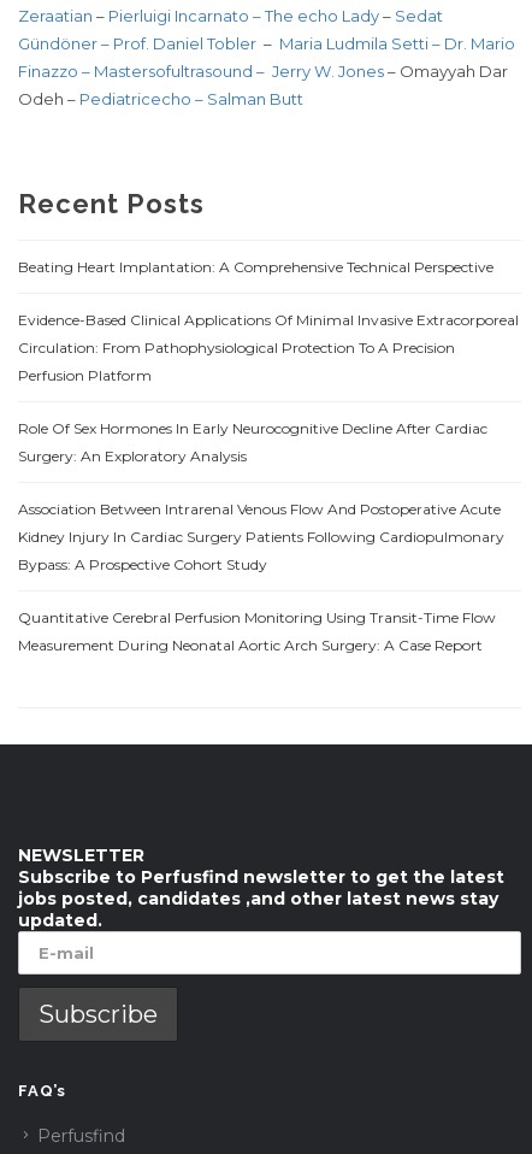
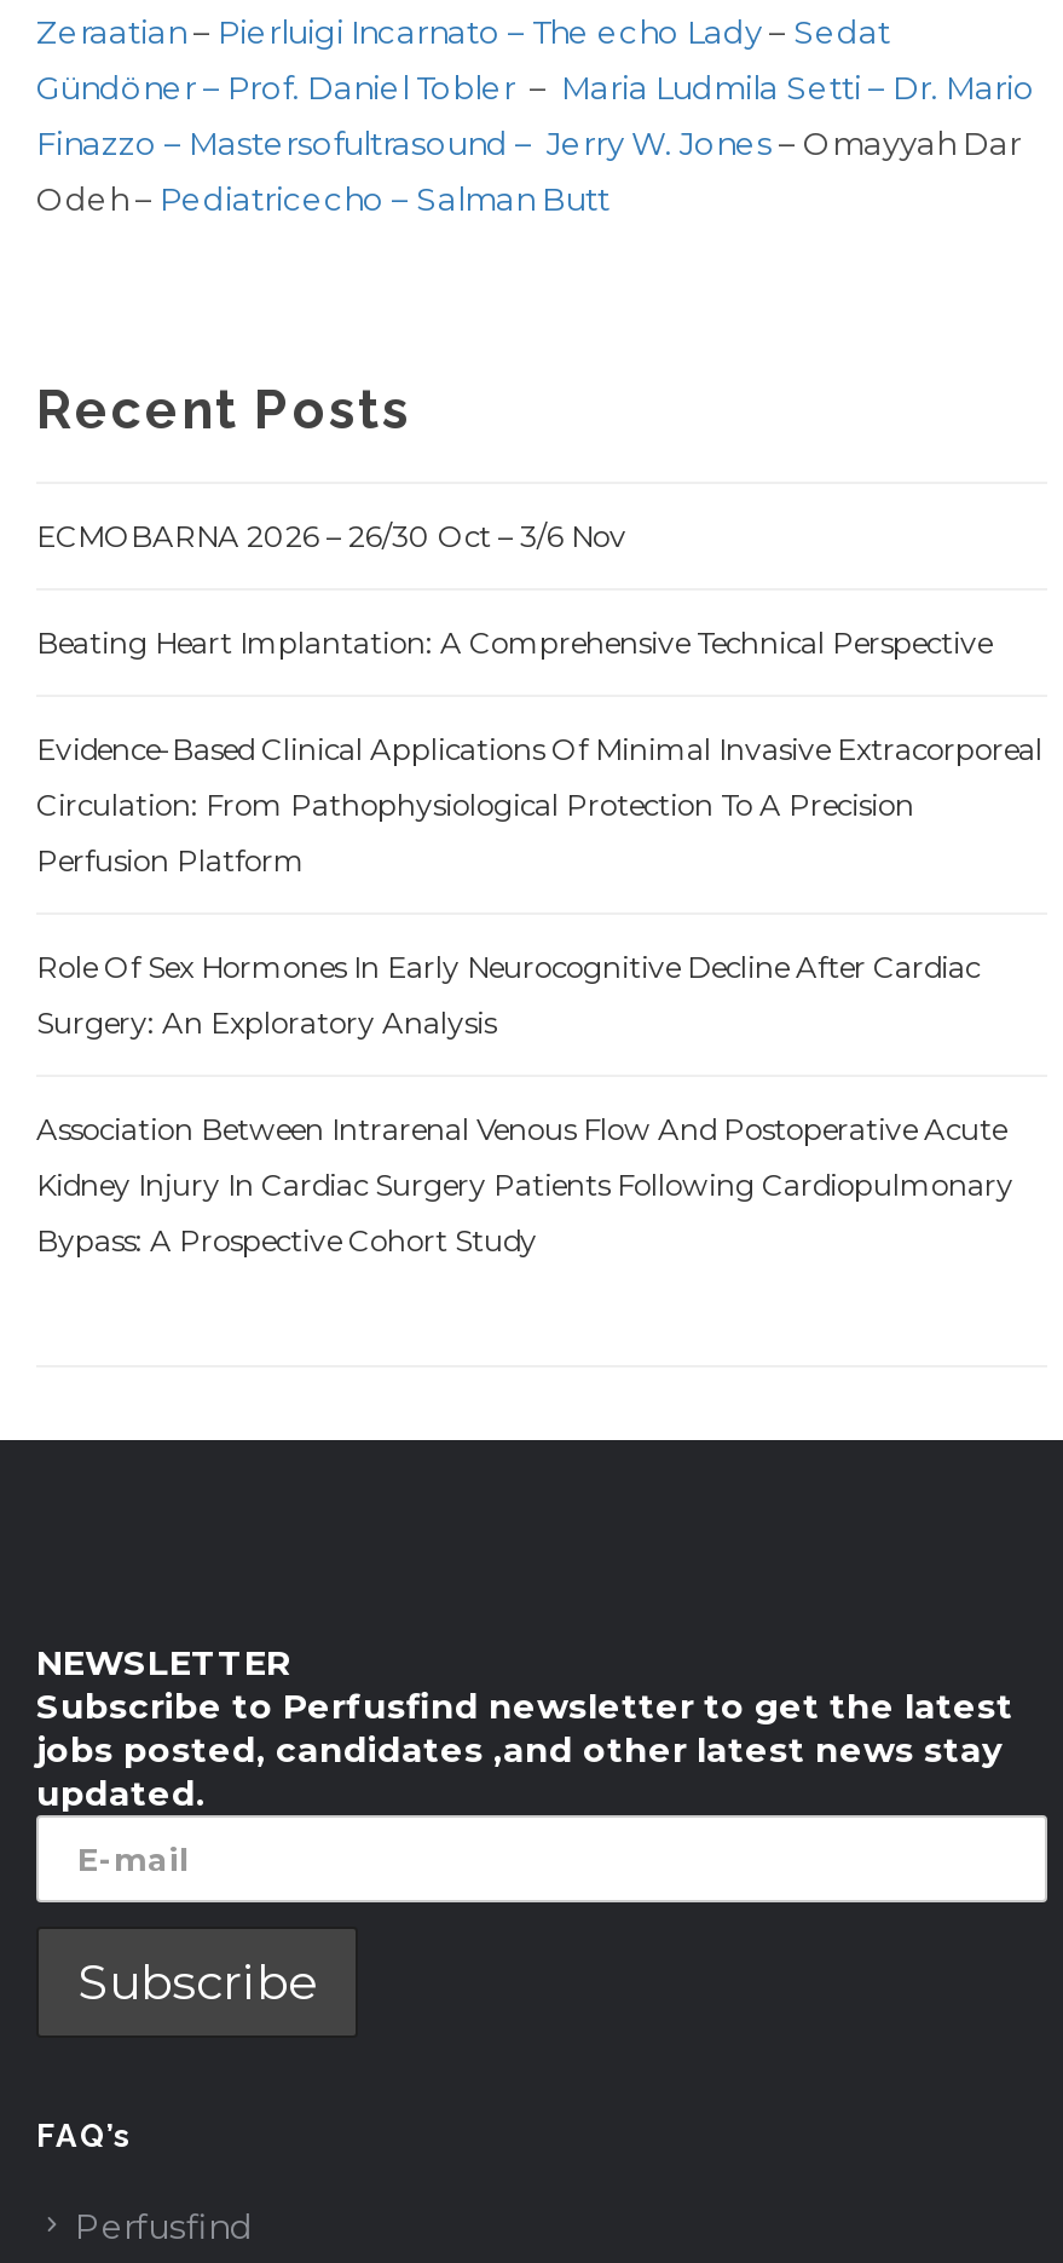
+ ECMOBARNA 2026 – 26/30 Oct – 3/6 Nov

moved down: Beating Heart Implantation: A Comprehensive Technical Perspective | Evidence-Based Clinical Applications Of Minimal Invasive Extracorporeal | Circulation: From Pathophysiological Protection To A Precision | ... | Kidney Injury In Cardiac Surgery Patients Following Cardiopulmonary | Bypass: A Prospective Cohort Study

- Quantitative Cerebral Perfusion Monitoring Using Transit-Time Flow
- Measurement During Neonatal Aortic Arch Surgery: A Case Report
